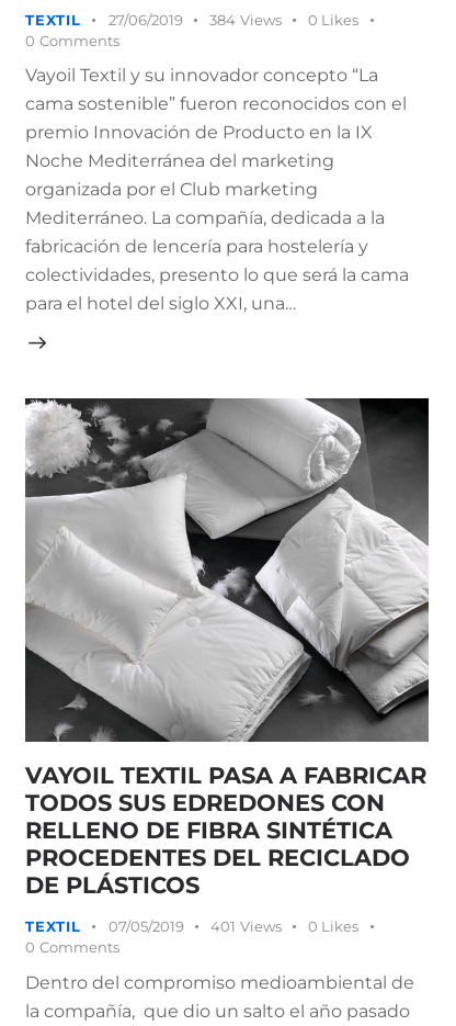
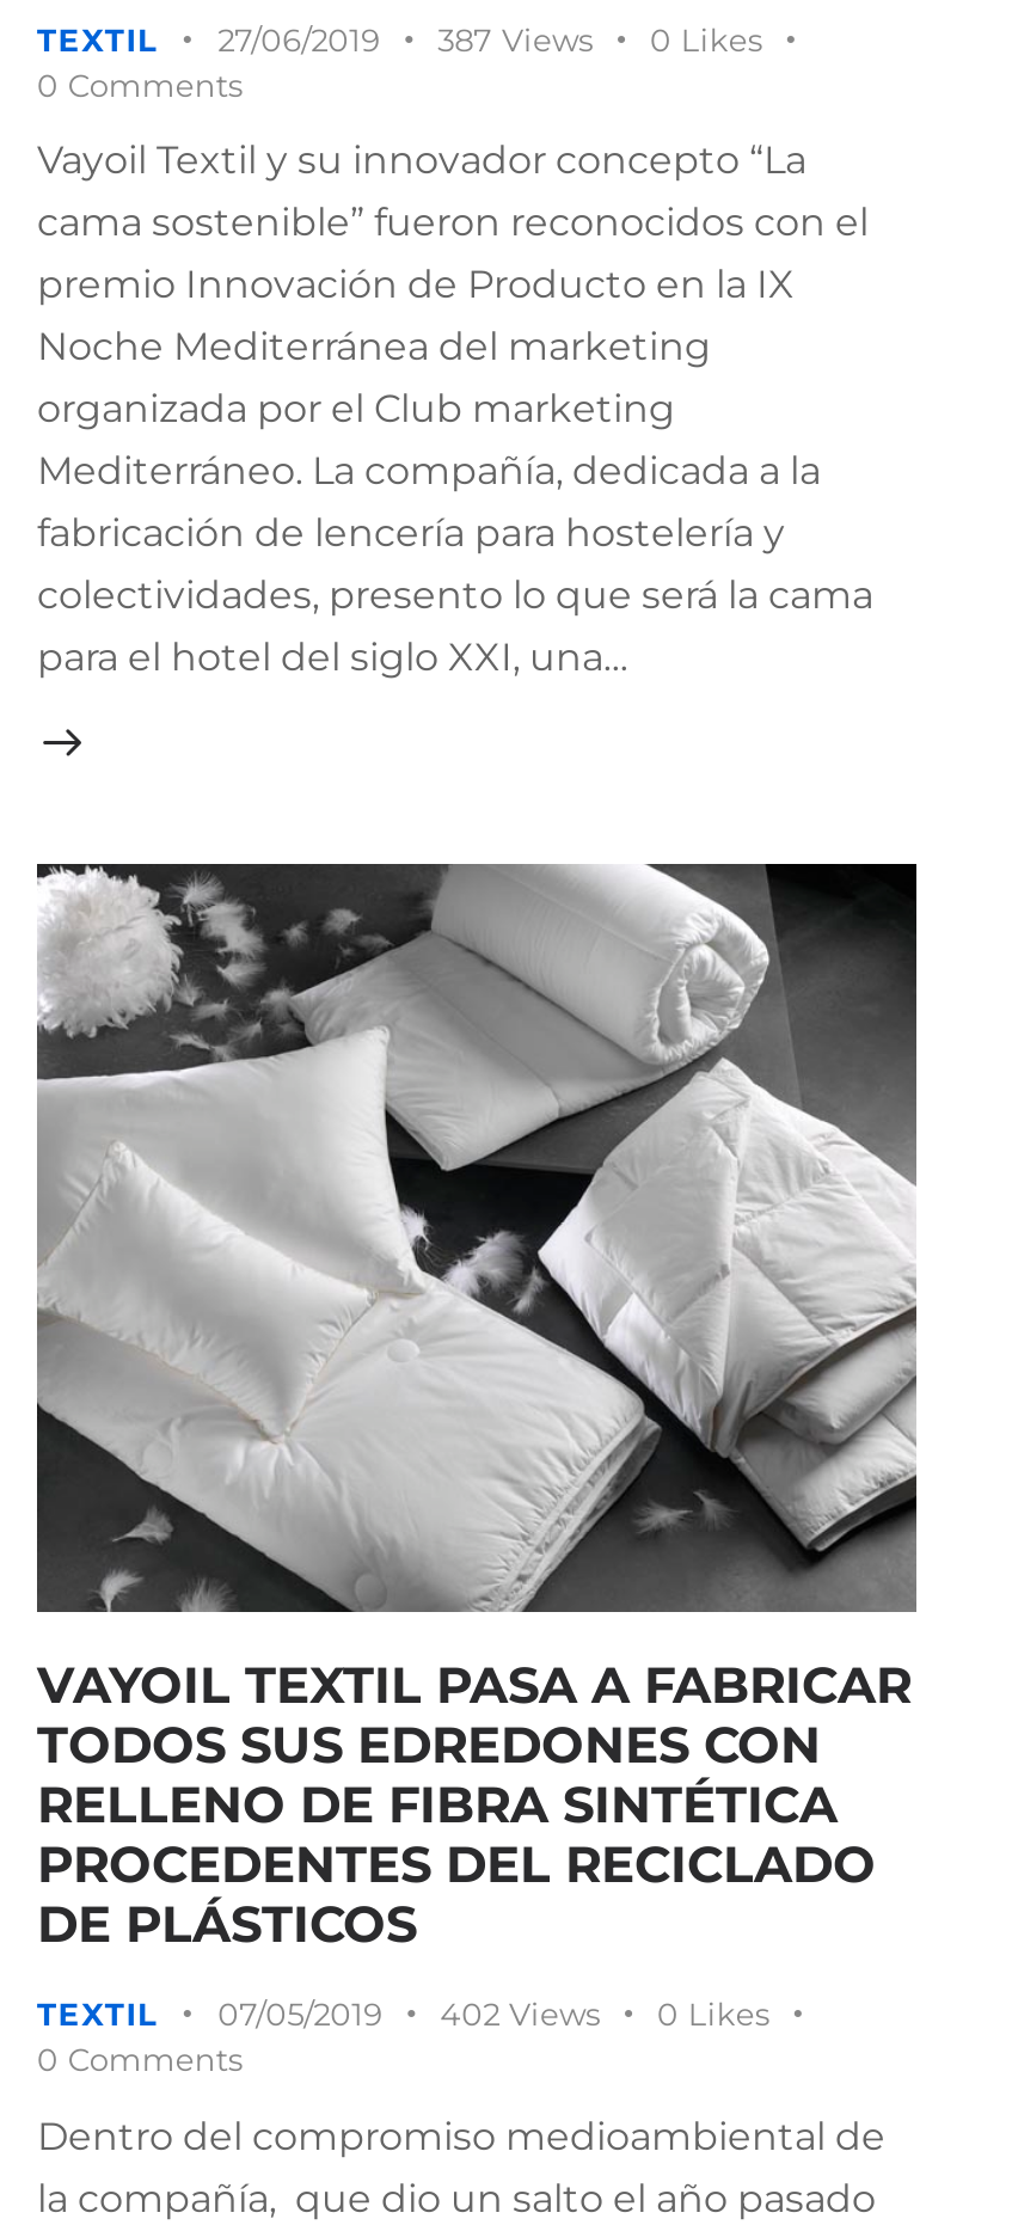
- 384 Views
+ 387 Views

- 401 Views
+ 402 Views
